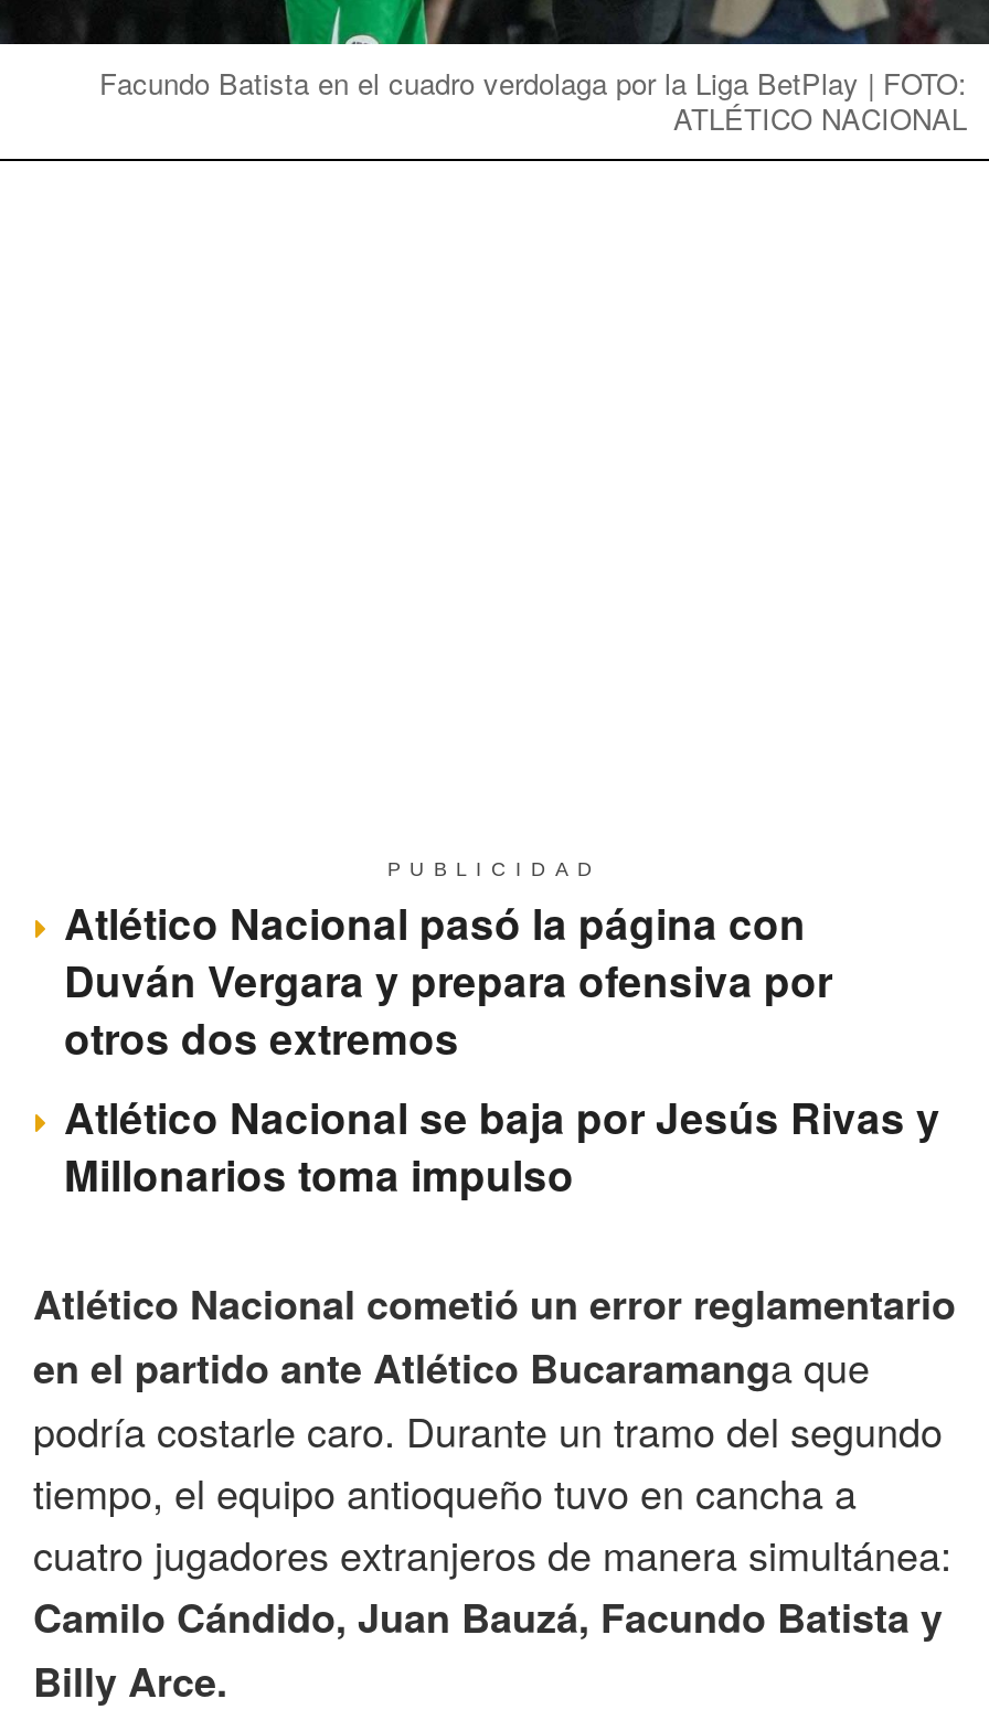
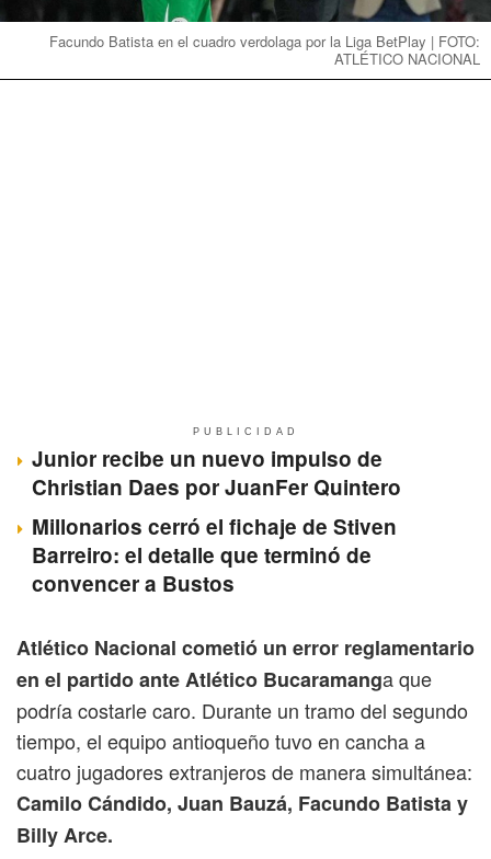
- Atlético Nacional pasó la página con
- Duván Vergara y prepara ofensiva por
- otros dos extremos
- Atlético Nacional se baja por Jesús Rivas y
- Millonarios toma impulso
+ Junior recibe un nuevo impulso de
+ Christian Daes por JuanFer Quintero
+ Millonarios cerró el fichaje de Stiven
+ Barreiro: el detalle que terminó de
+ convencer a Bustos
